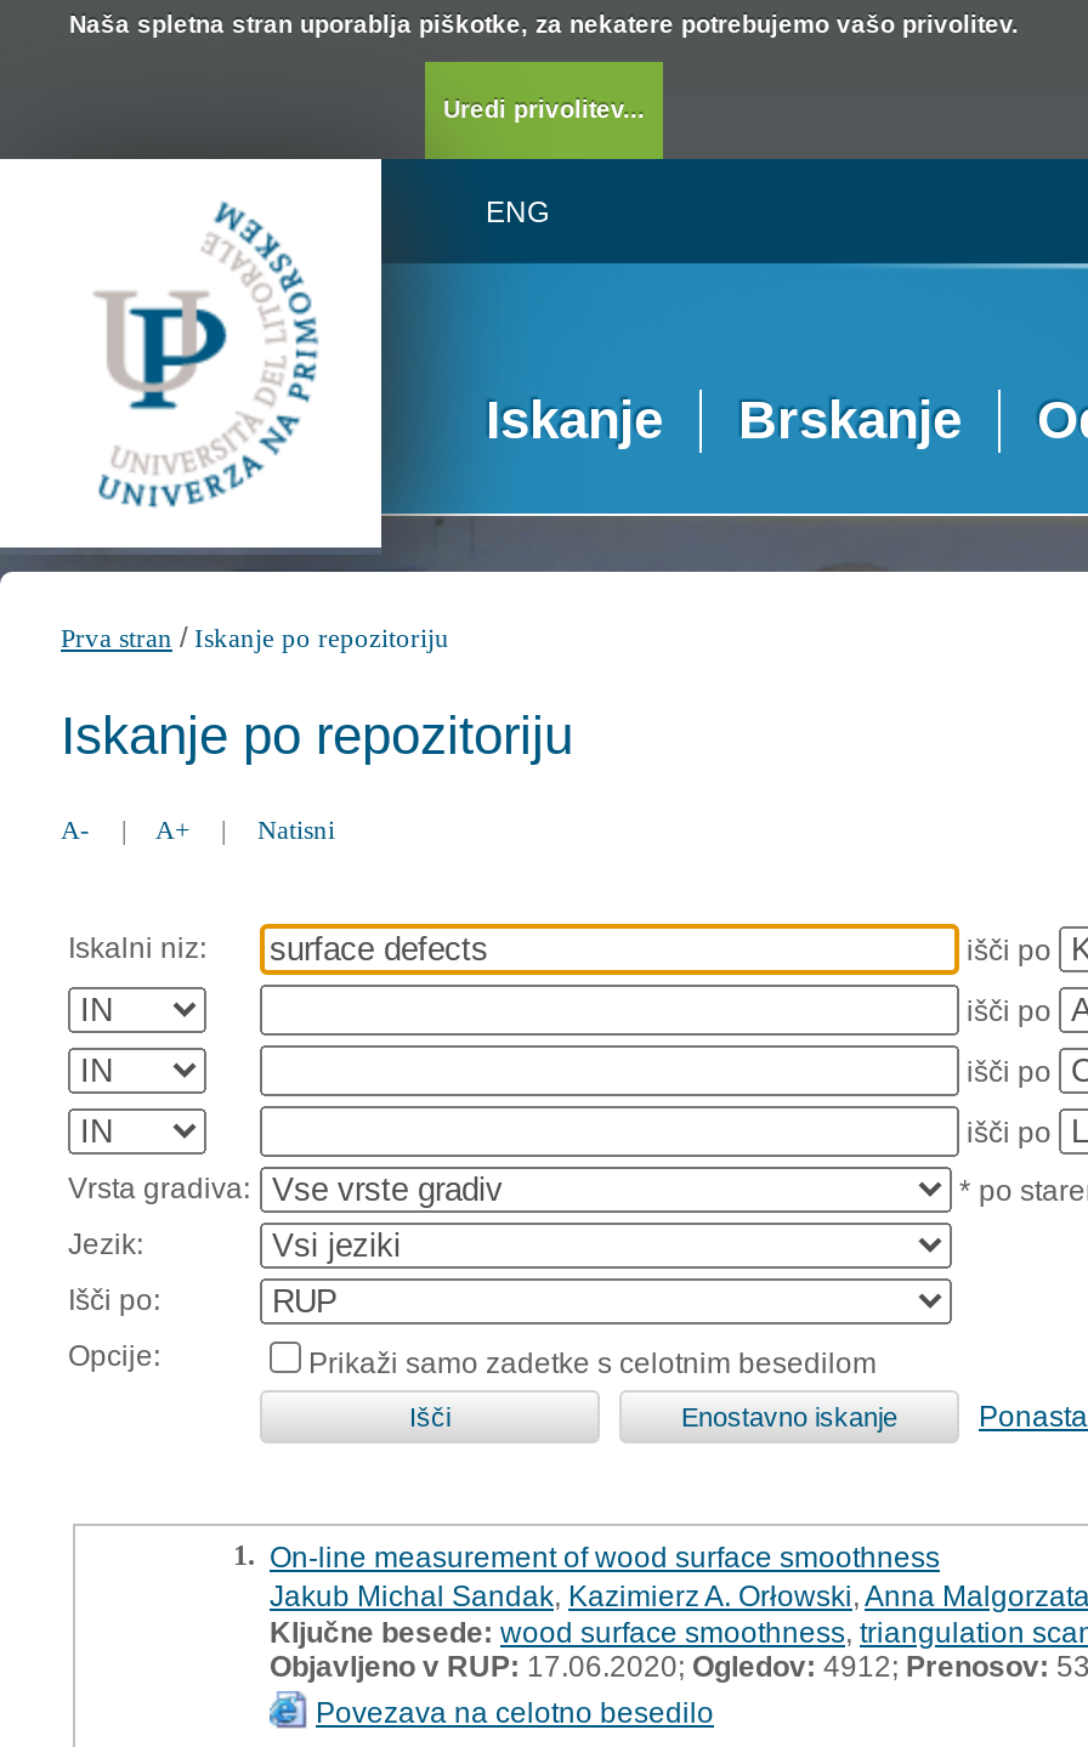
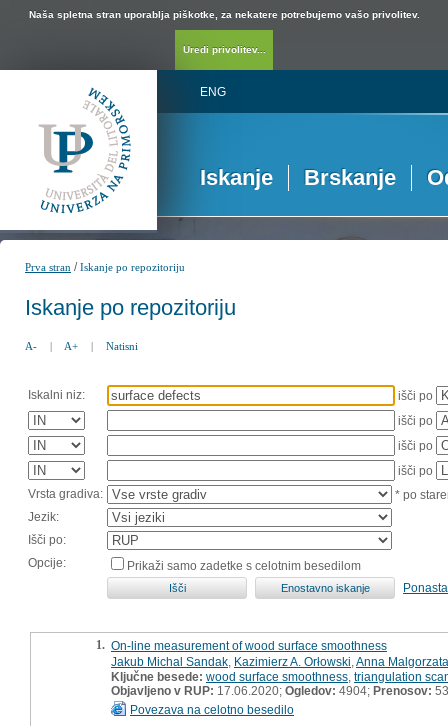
- Objavljeno v RUP:17.06.2020;Ogledov:4912;Prenosov:53
+ Objavljeno v RUP:17.06.2020;Ogledov:4904;Prenosov:53
